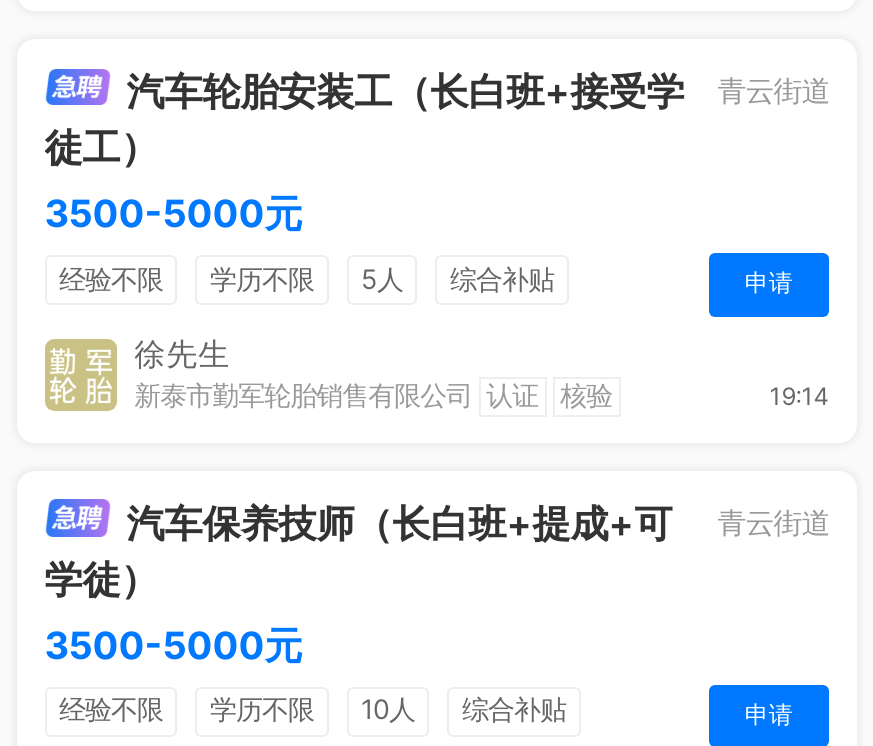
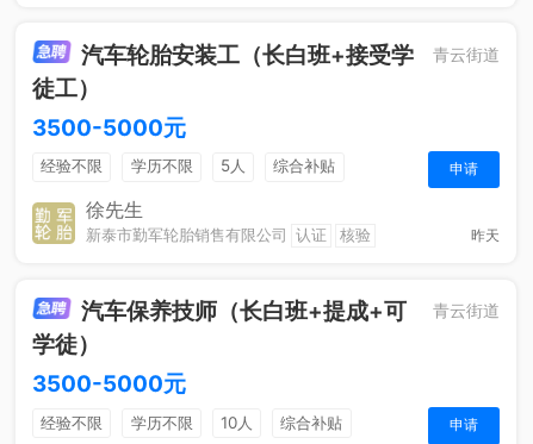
- 19:14
+ 昨天
